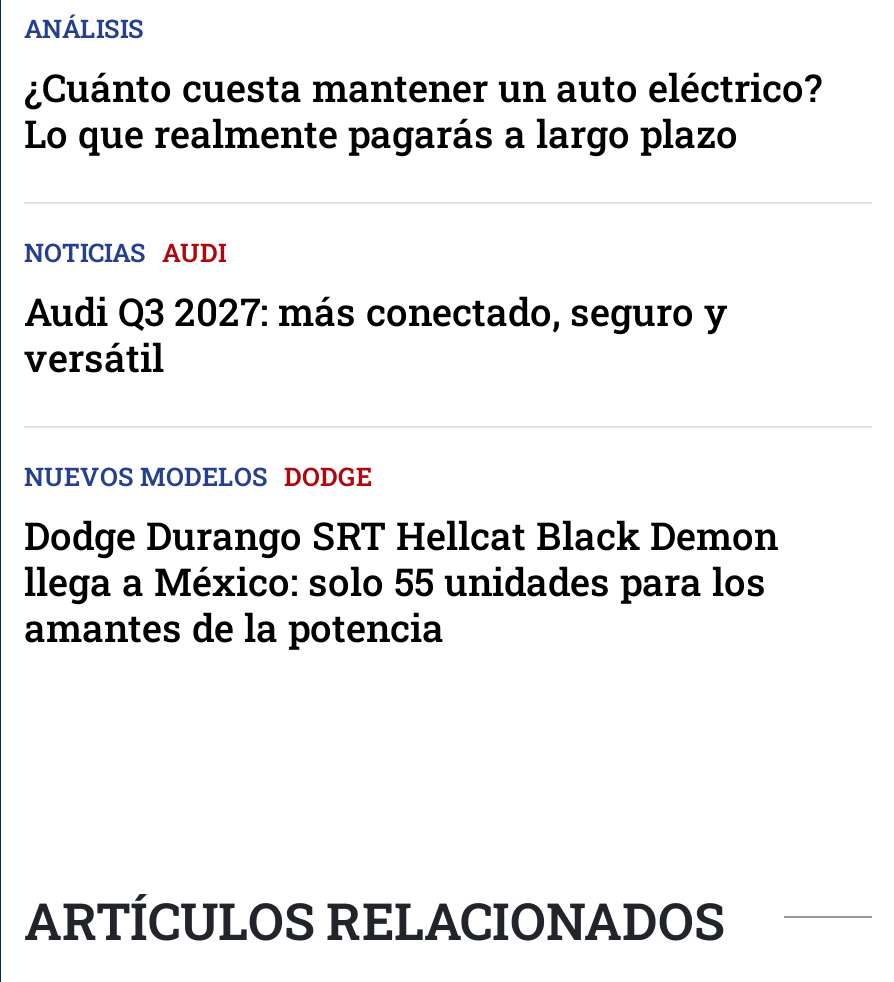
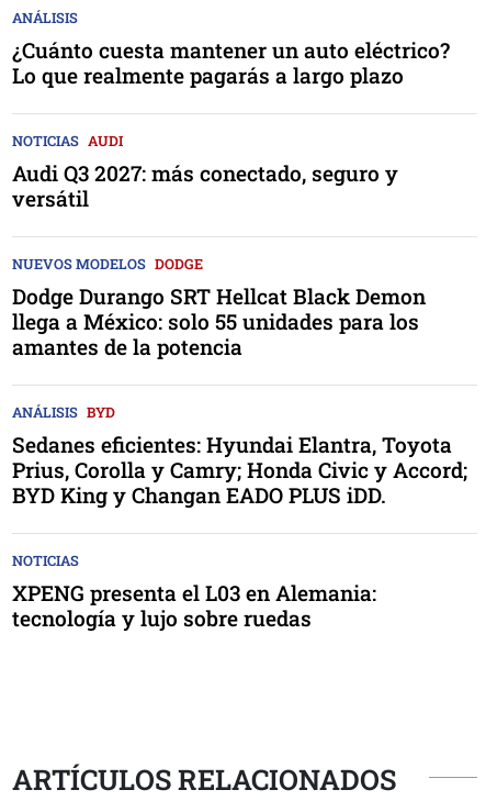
+ ANÁLISIS BYD
+ Sedanes eficientes: Hyundai Elantra, Toyota
+ Prius, Corolla y Camry; Honda Civic y Accord;
+ BYD King y Changan EADO PLUS iDD.
+ NOTICIAS
+ XPENG presenta el L03 en Alemania:
+ tecnología y lujo sobre ruedas
